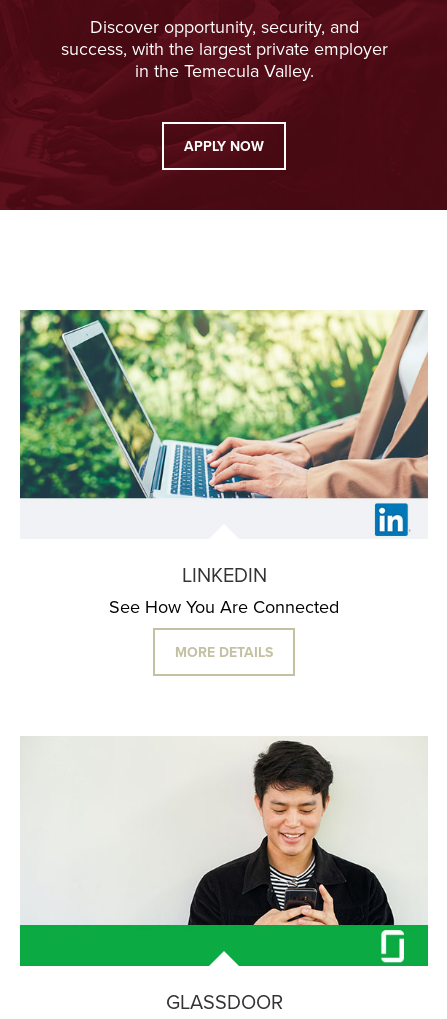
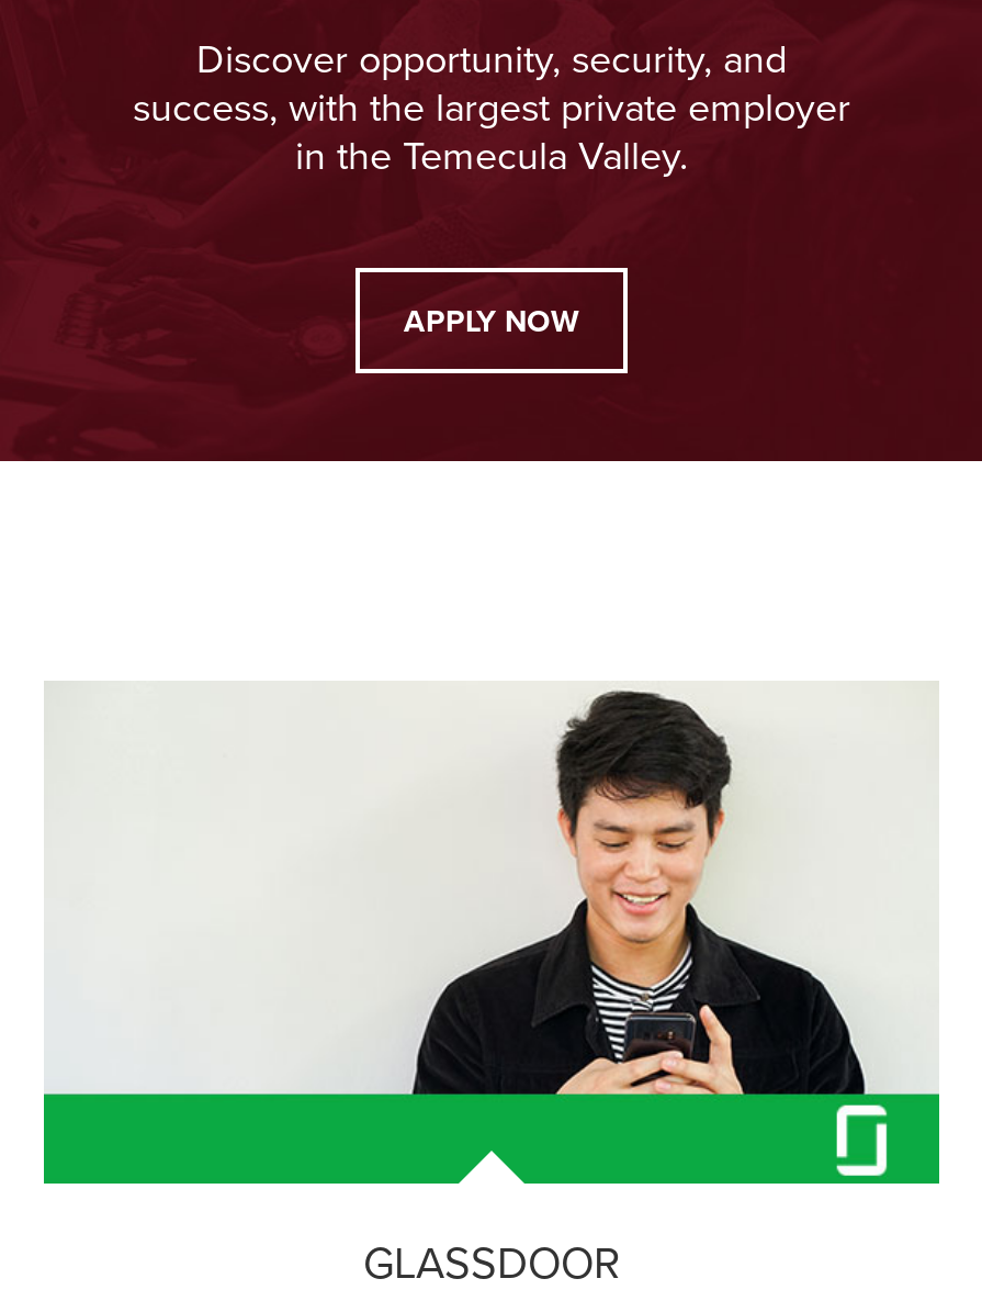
- [image]
- LINKEDIN
- See How You Are Connected
- MORE DETAILS
